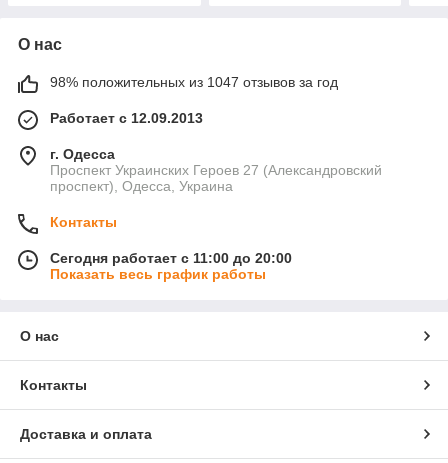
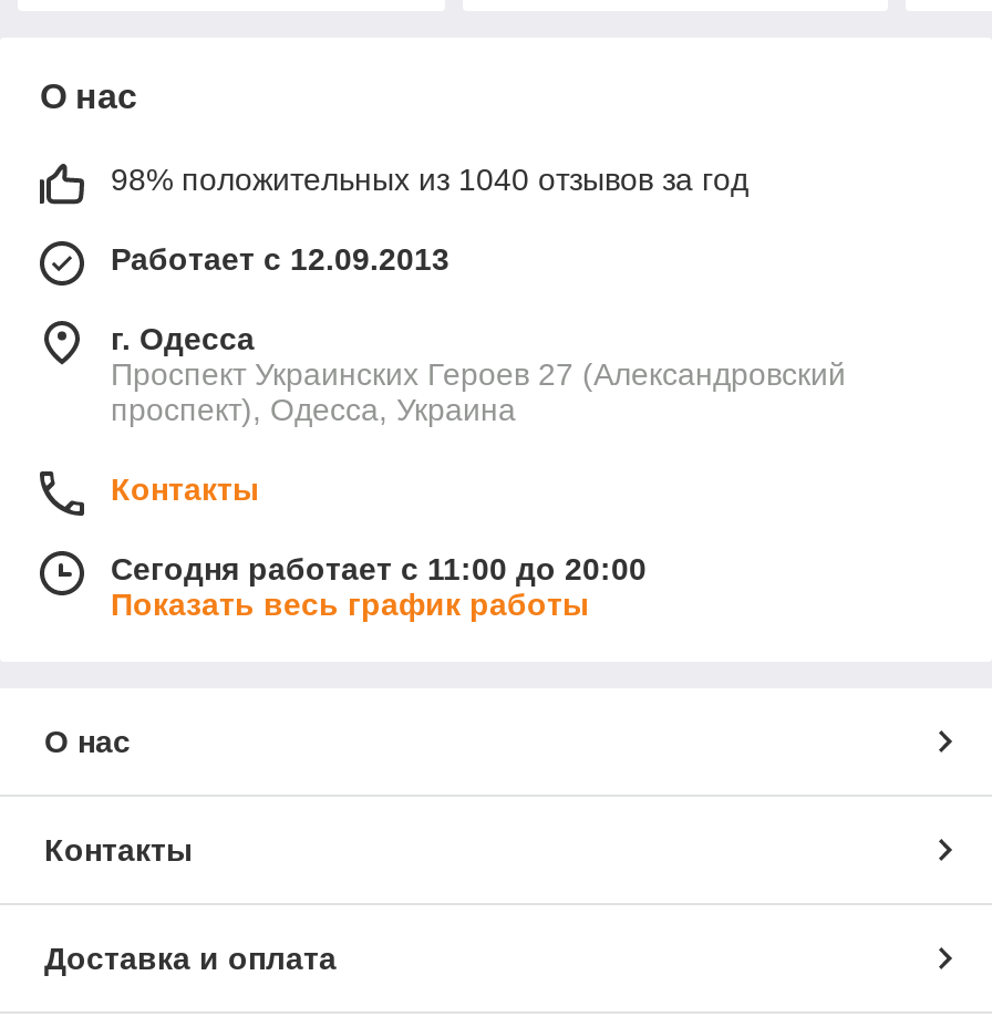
- 98% положительных из 1047 отзывов за год
+ 98% положительных из 1040 отзывов за год
